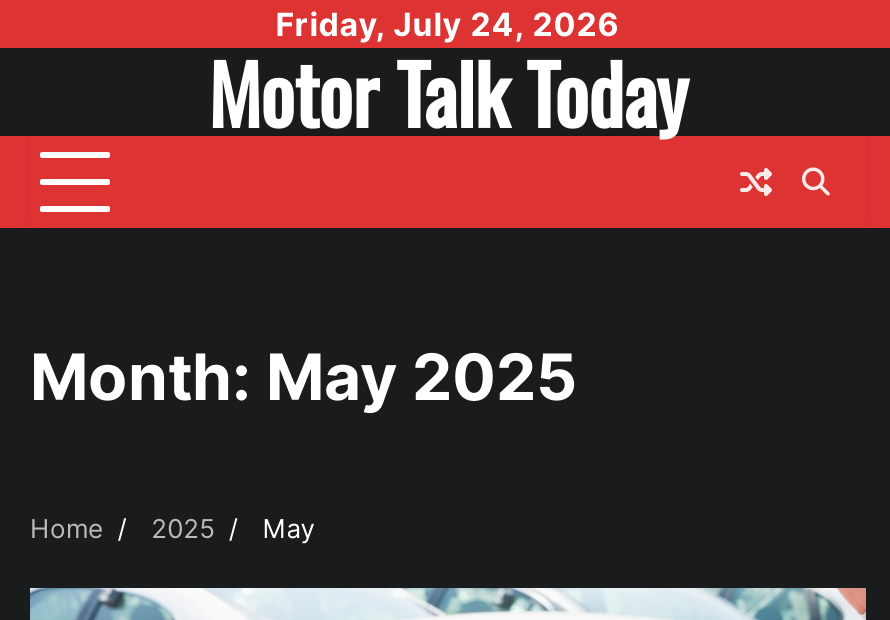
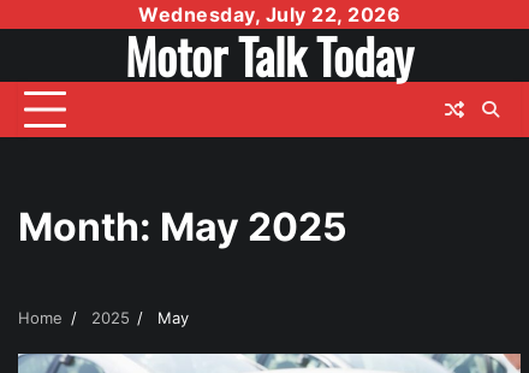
- Friday, July 24, 2026
+ Wednesday, July 22, 2026
